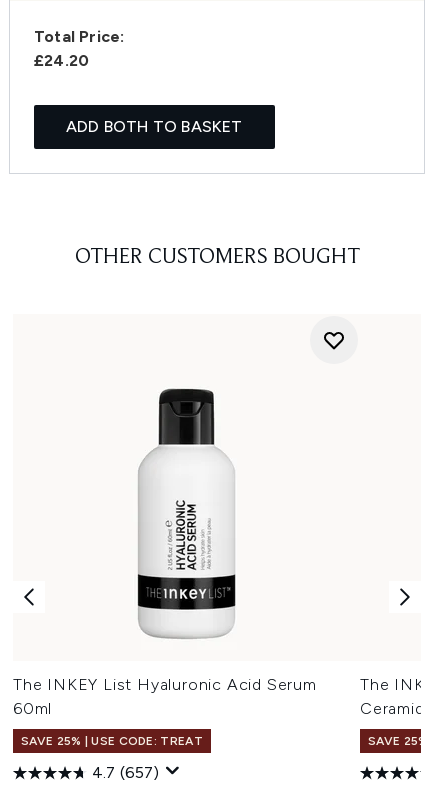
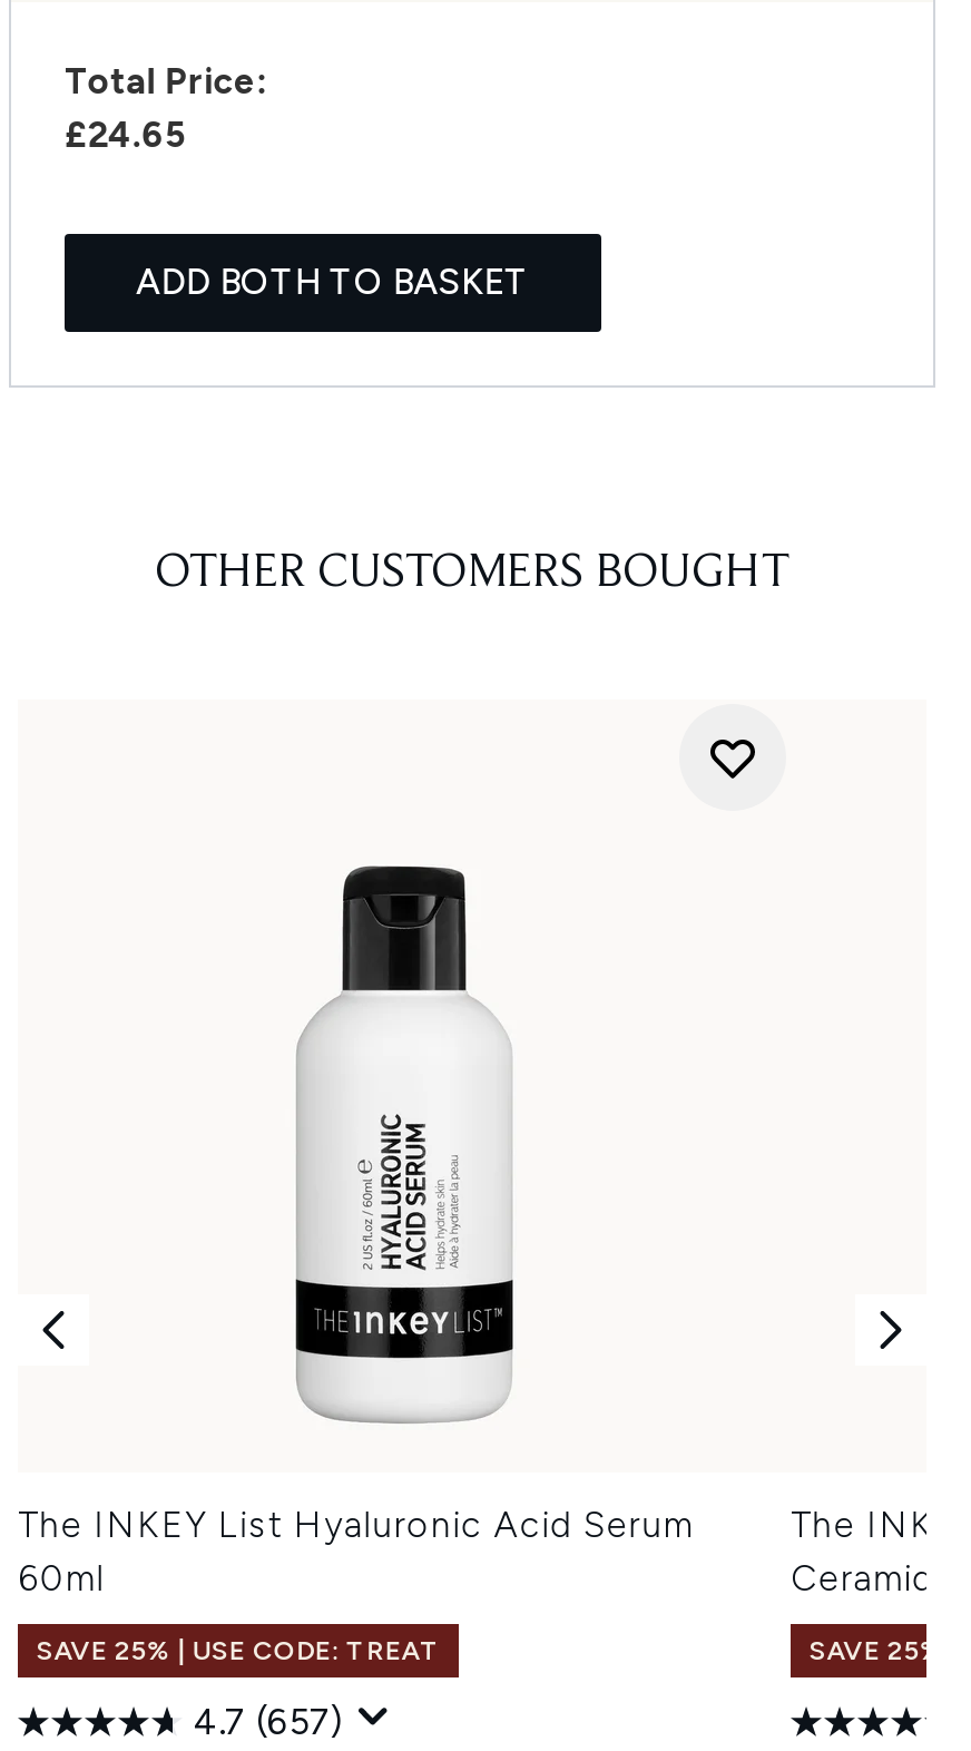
- £24.20
+ £24.65
